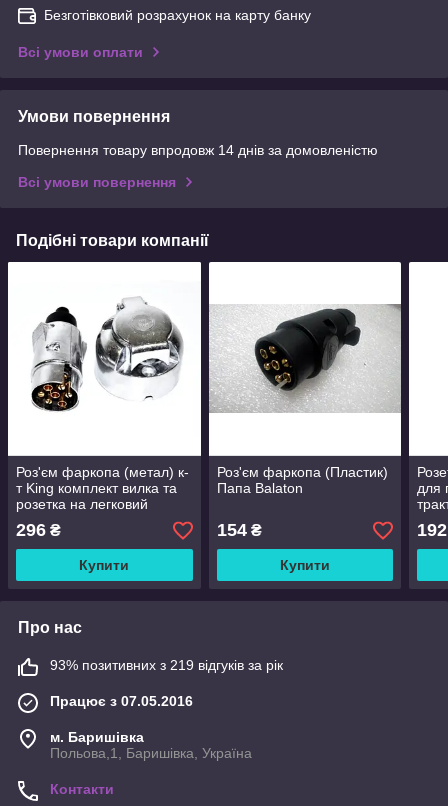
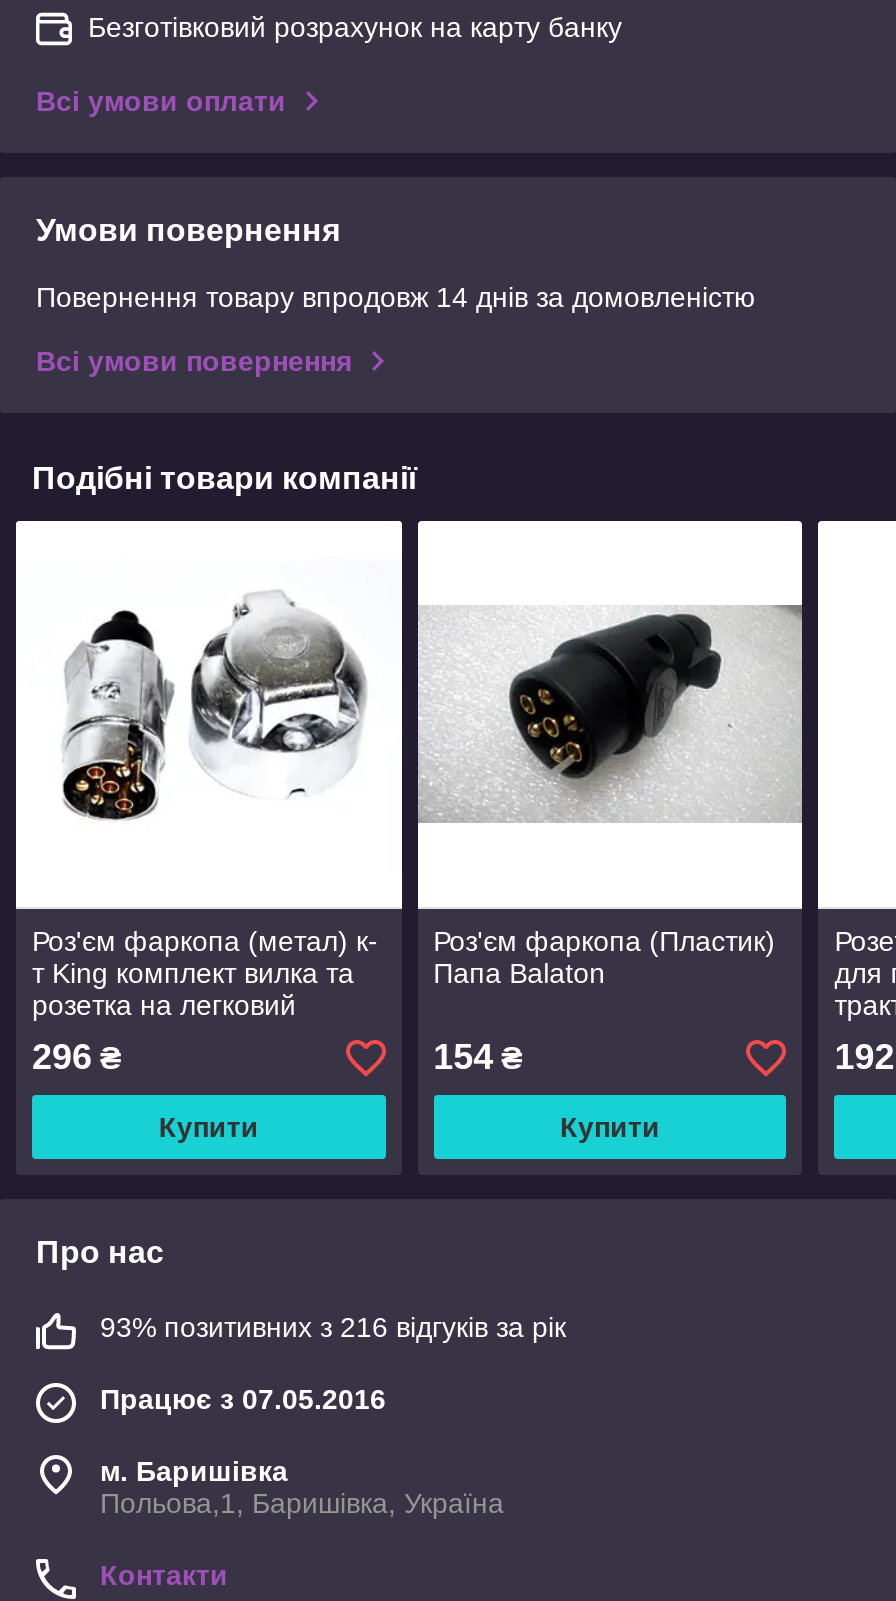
- 93% позитивних з 219 відгуків за рік
+ 93% позитивних з 216 відгуків за рік
